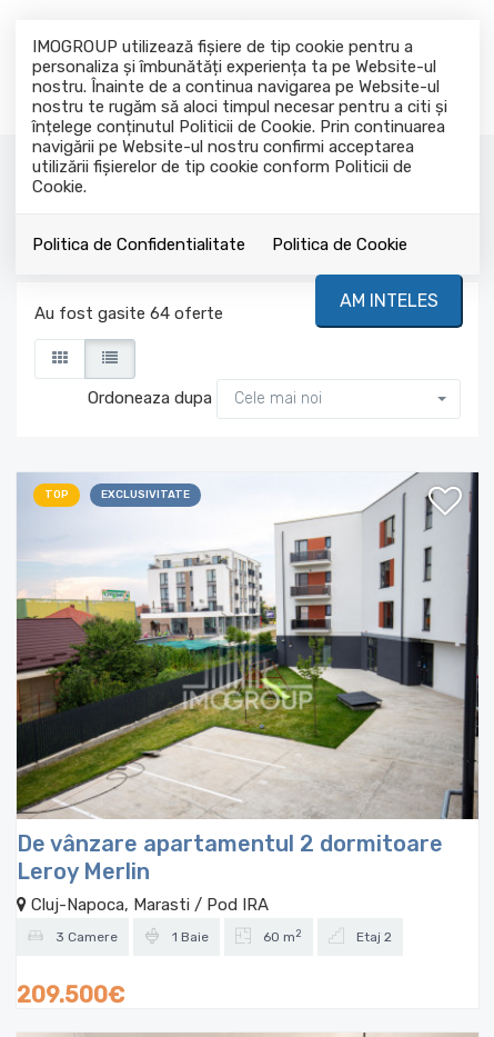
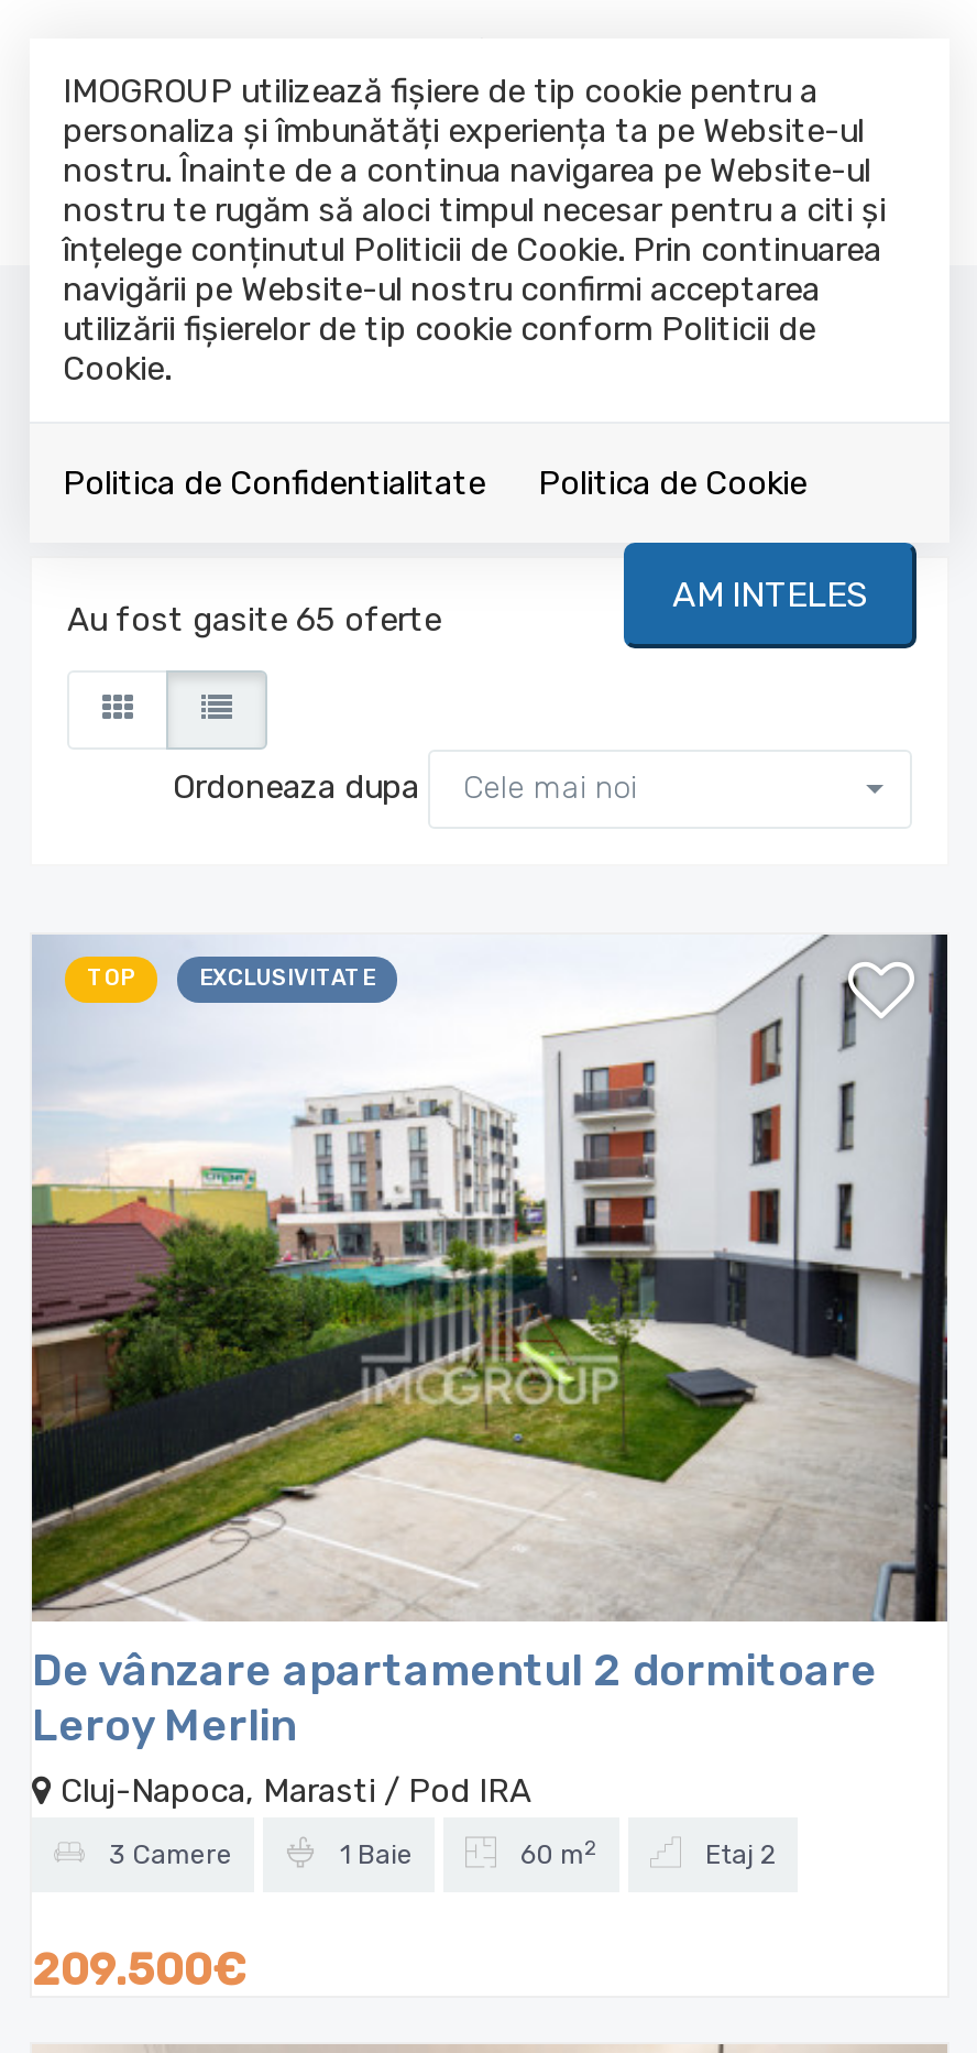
- Au fost gasite 64 oferte
+ Au fost gasite 65 oferte
